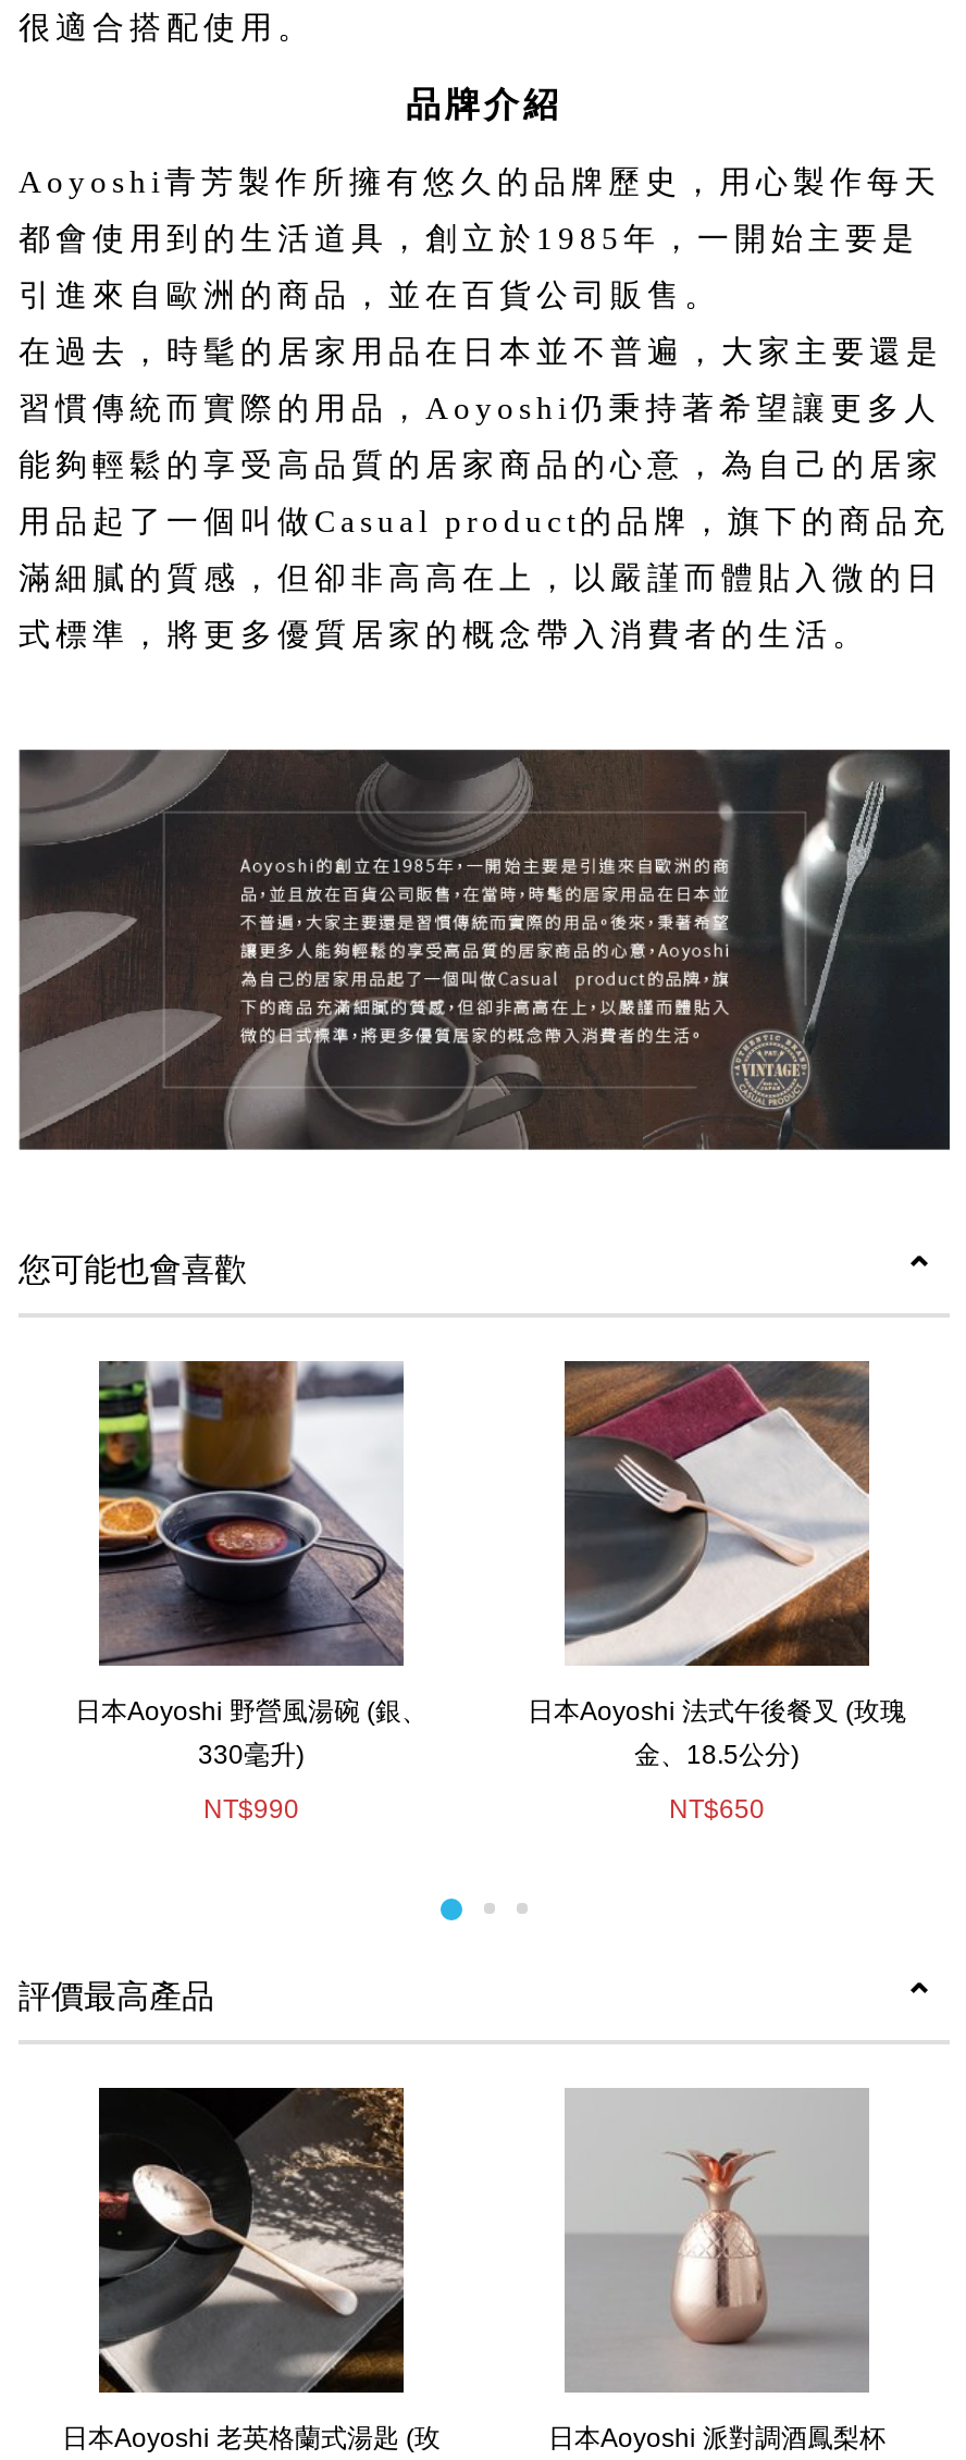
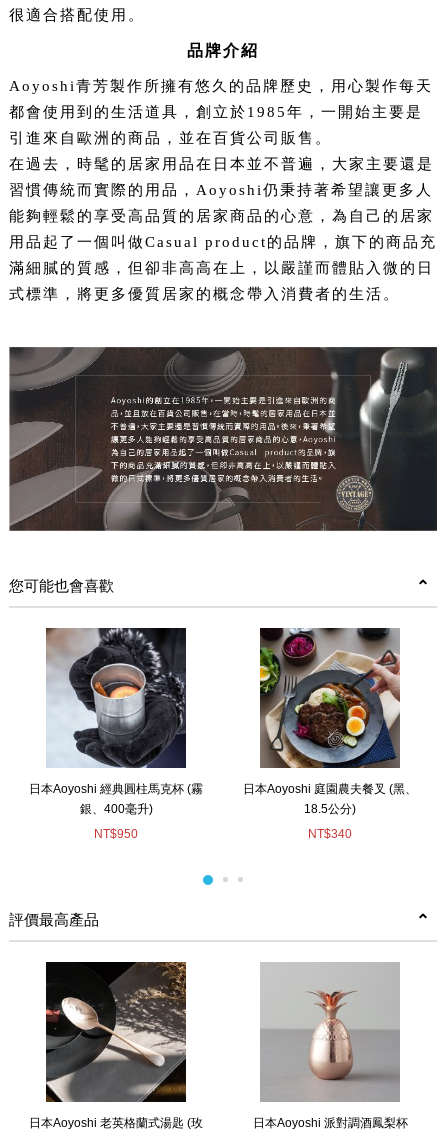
- [image]
- 日本Aoyoshi 野營風湯碗 (銀、
- 330毫升)
+ [image]
+ 日本Aoyoshi 經典圓柱馬克杯 (霧
+ 銀、400毫升)

- [image]
- 日本Aoyoshi 法式午後餐叉 (玫瑰
- 金、18.5公分)
+ [image]
+ 日本Aoyoshi 庭園農夫餐叉 (黑、
+ 18.5公分)

- NT$990
+ NT$950

- NT$650
+ NT$340
